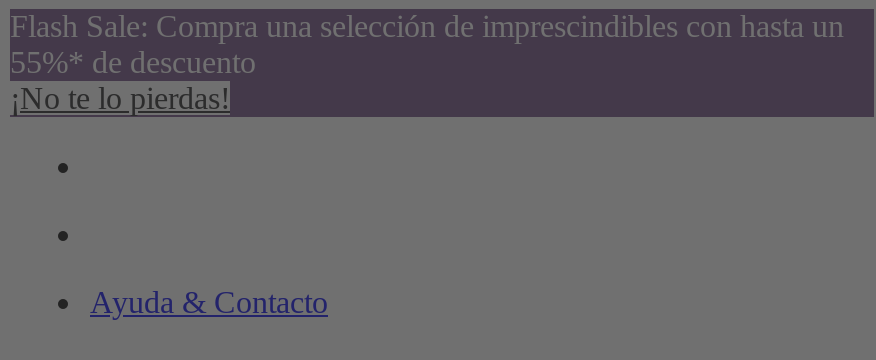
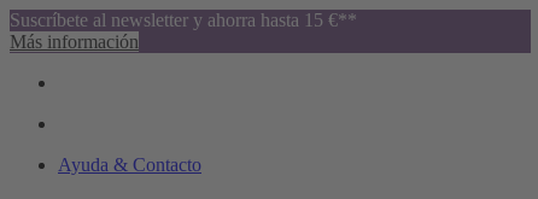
- Flash Sale: Compra una selección de imprescindibles con hasta un
- 55%* de descuento
- ¡No te lo pierdas!
+ Suscríbete al newsletter y ahorra hasta 15 €**
+ Más información
